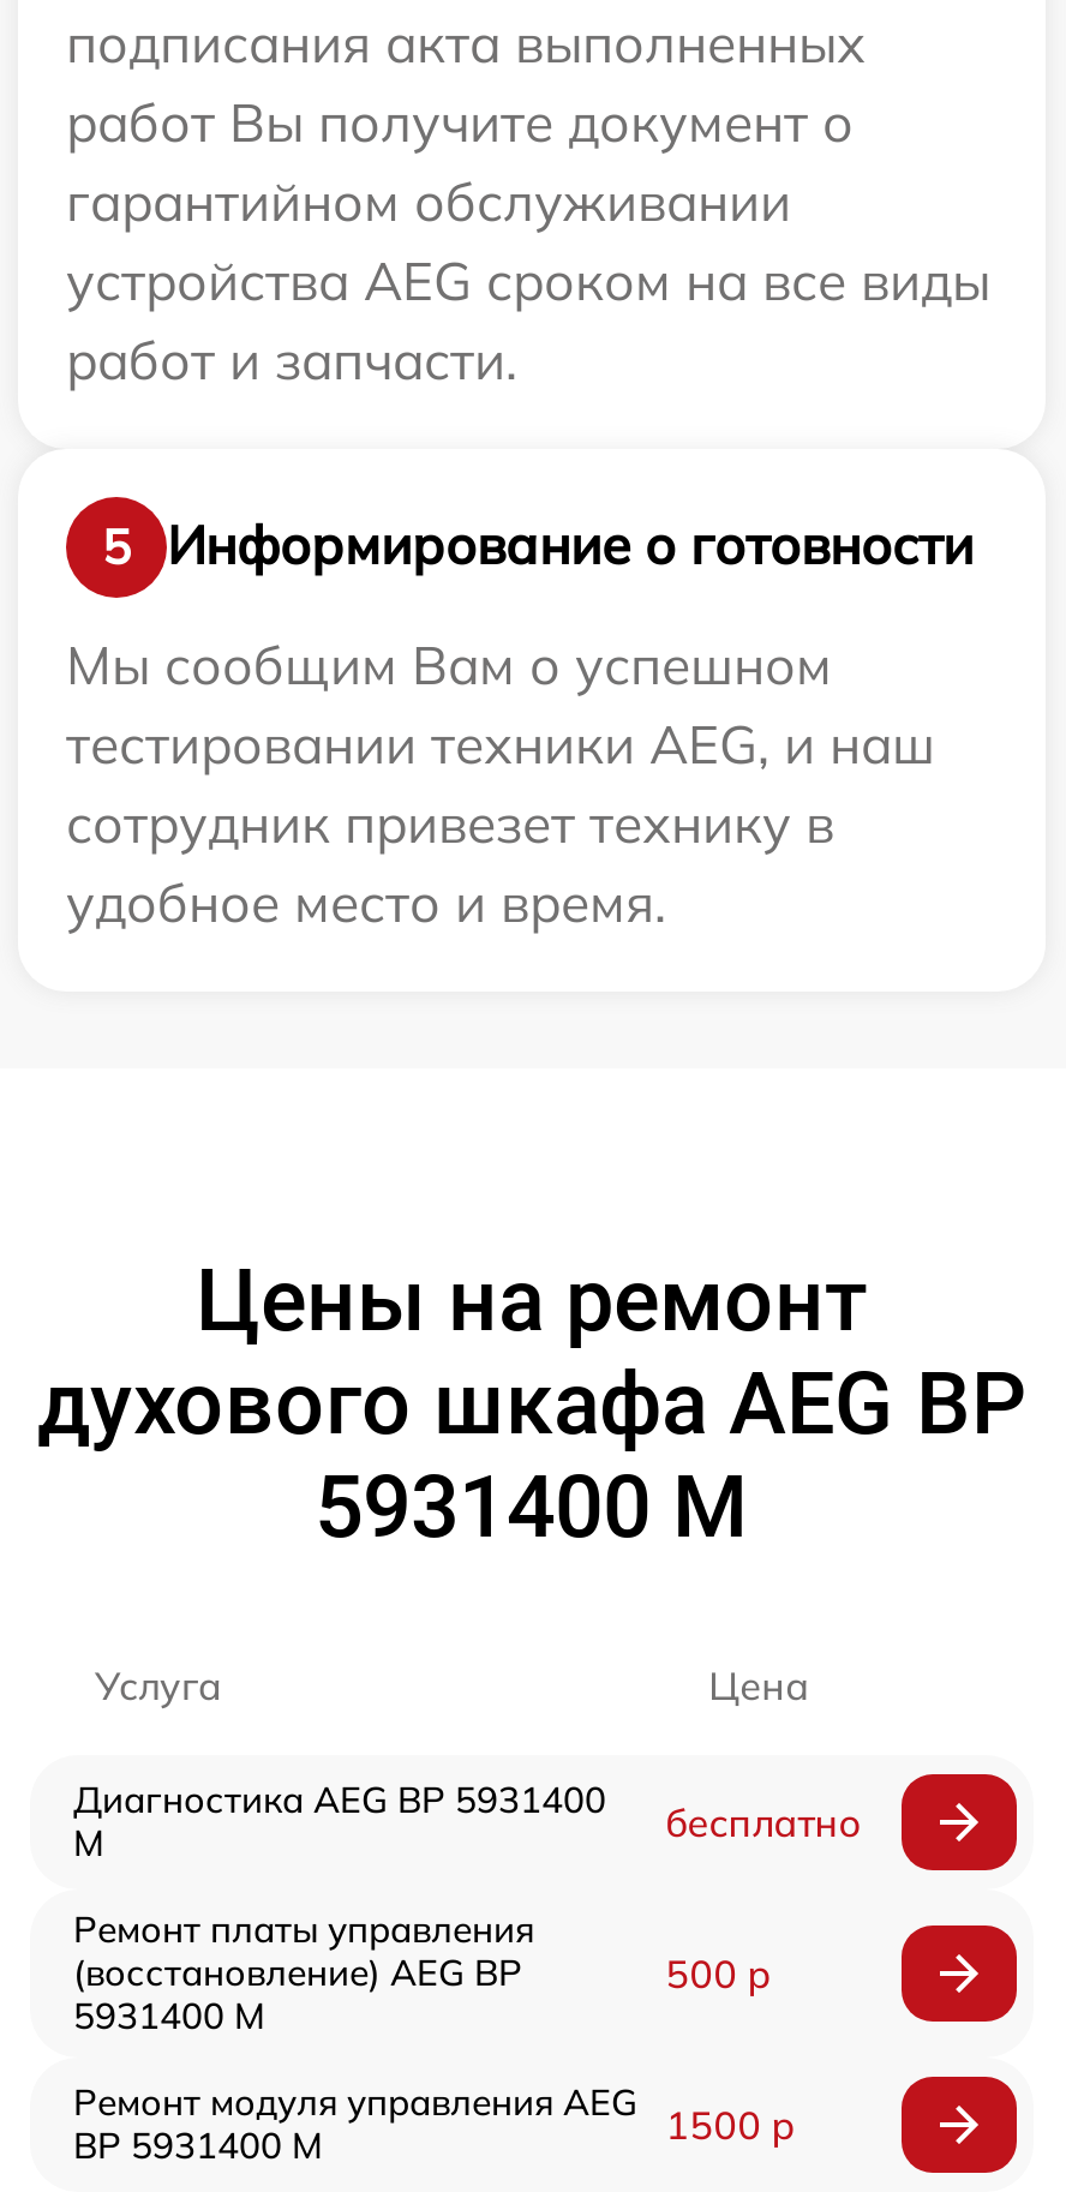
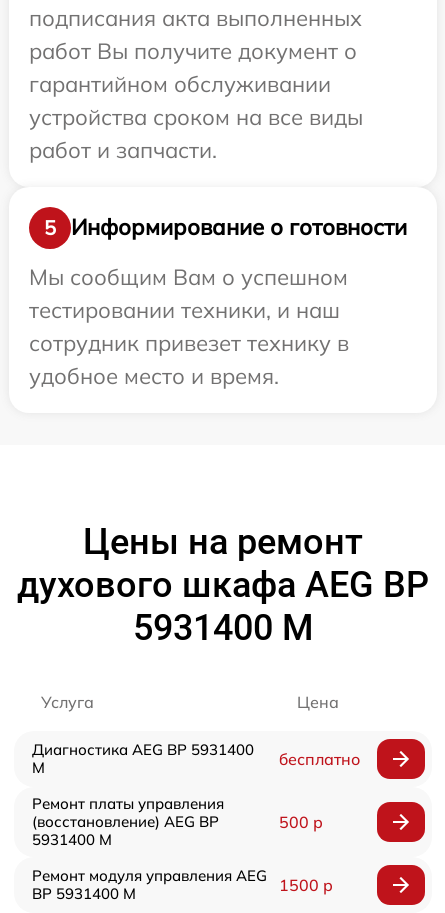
- устройства AEG сроком на все виды
+ устройства сроком на все виды

- тестировании техники AEG, и наш
+ тестировании техники, и наш
